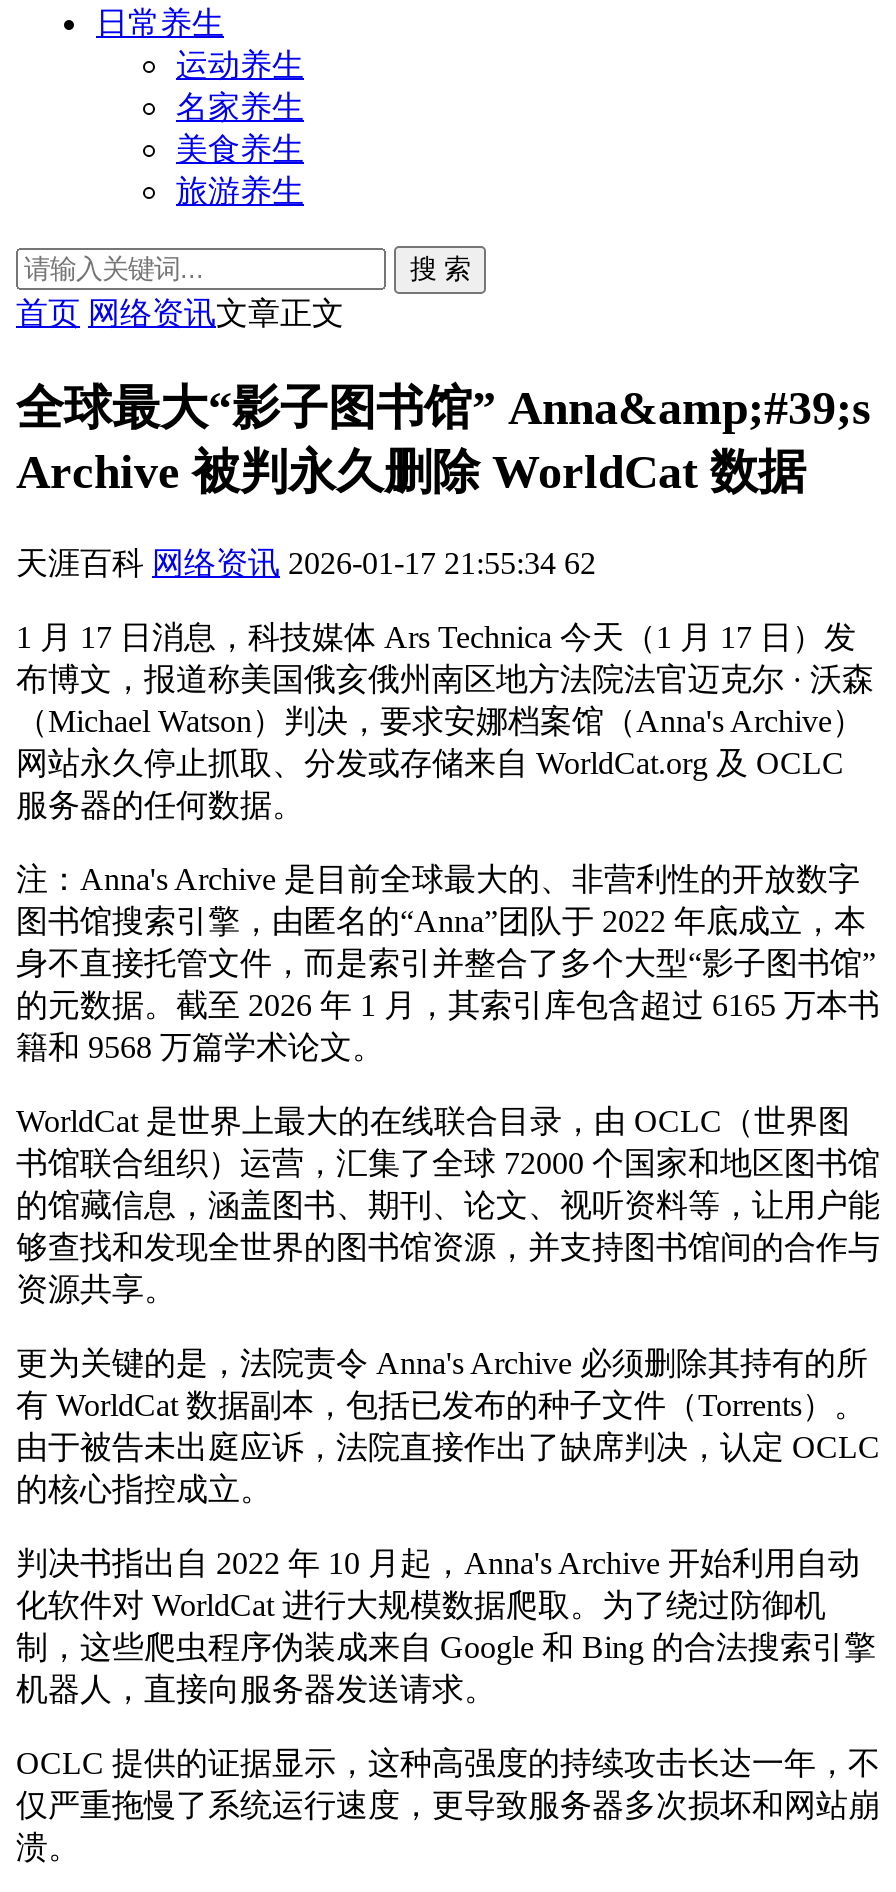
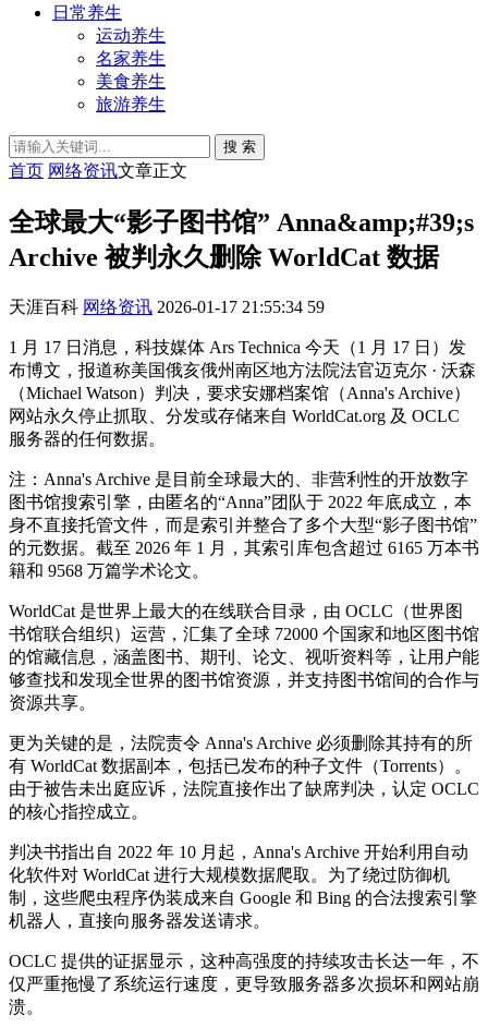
- 天涯百科 网络资讯 2026-01-17 21:55:34 62
+ 天涯百科 网络资讯 2026-01-17 21:55:34 59
